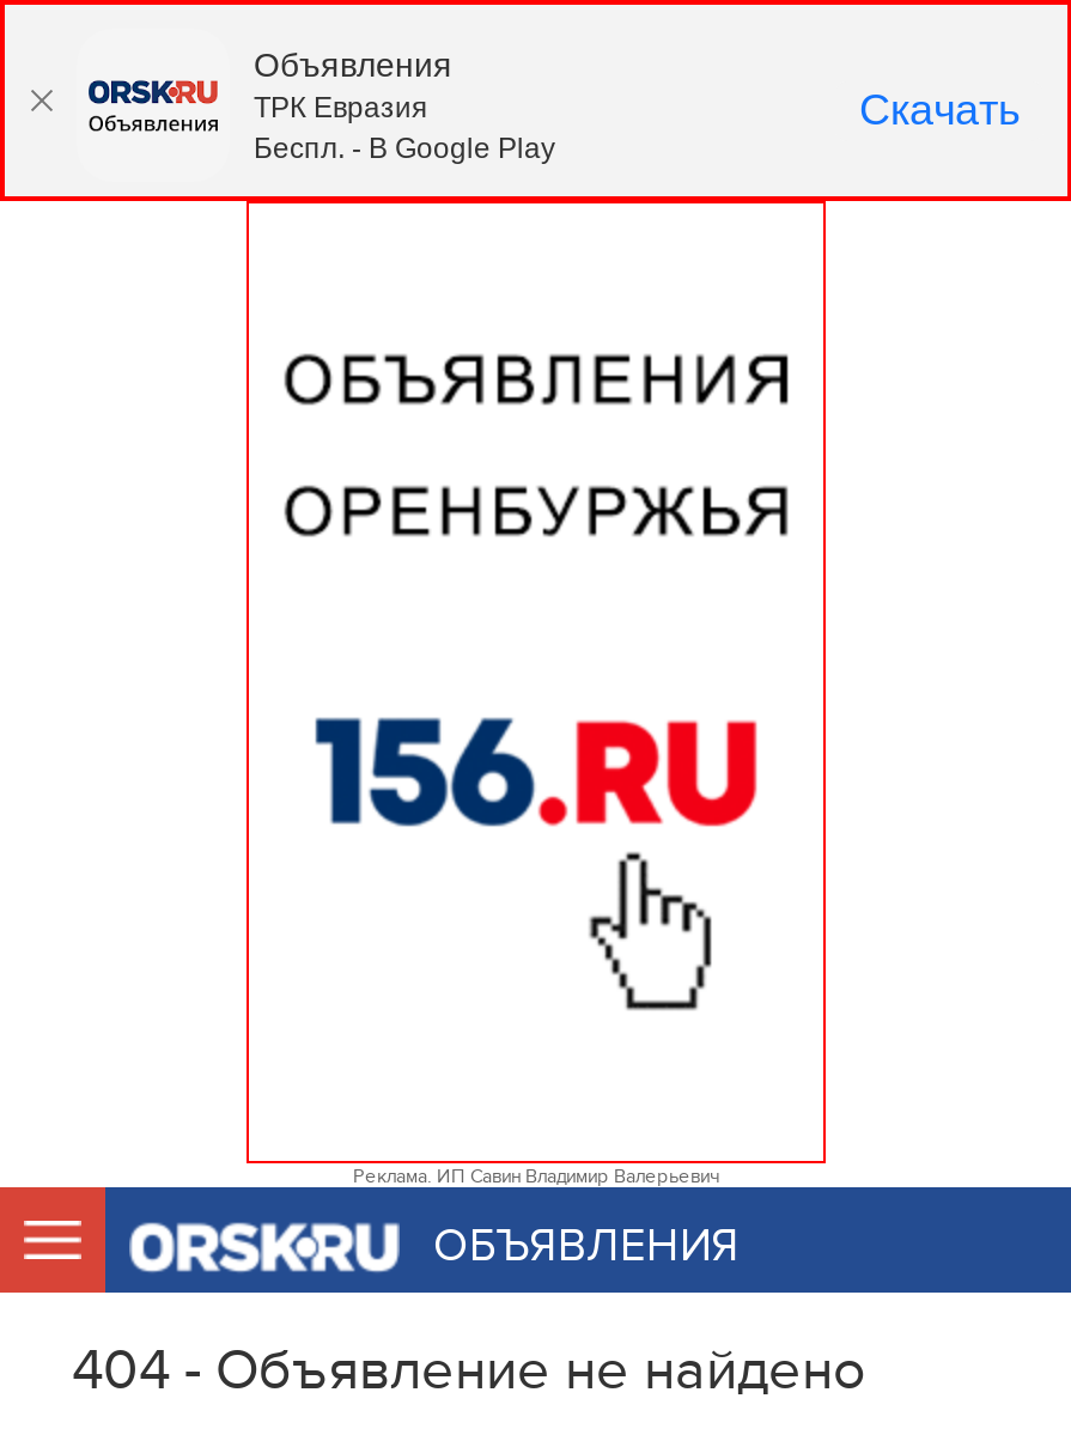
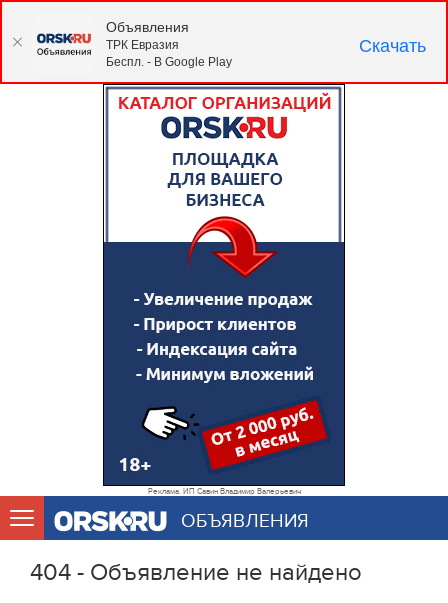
- [image]
+ [image]
